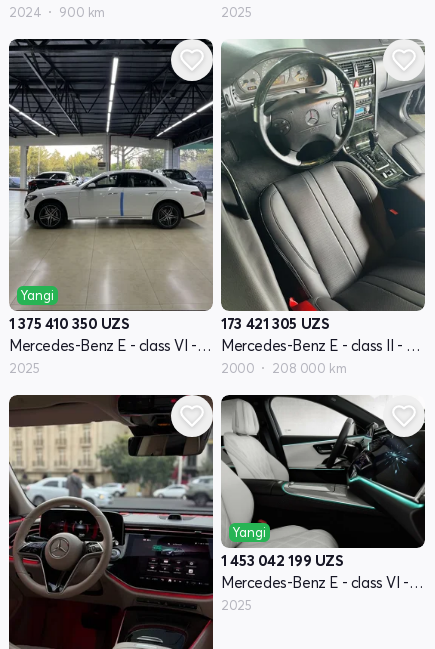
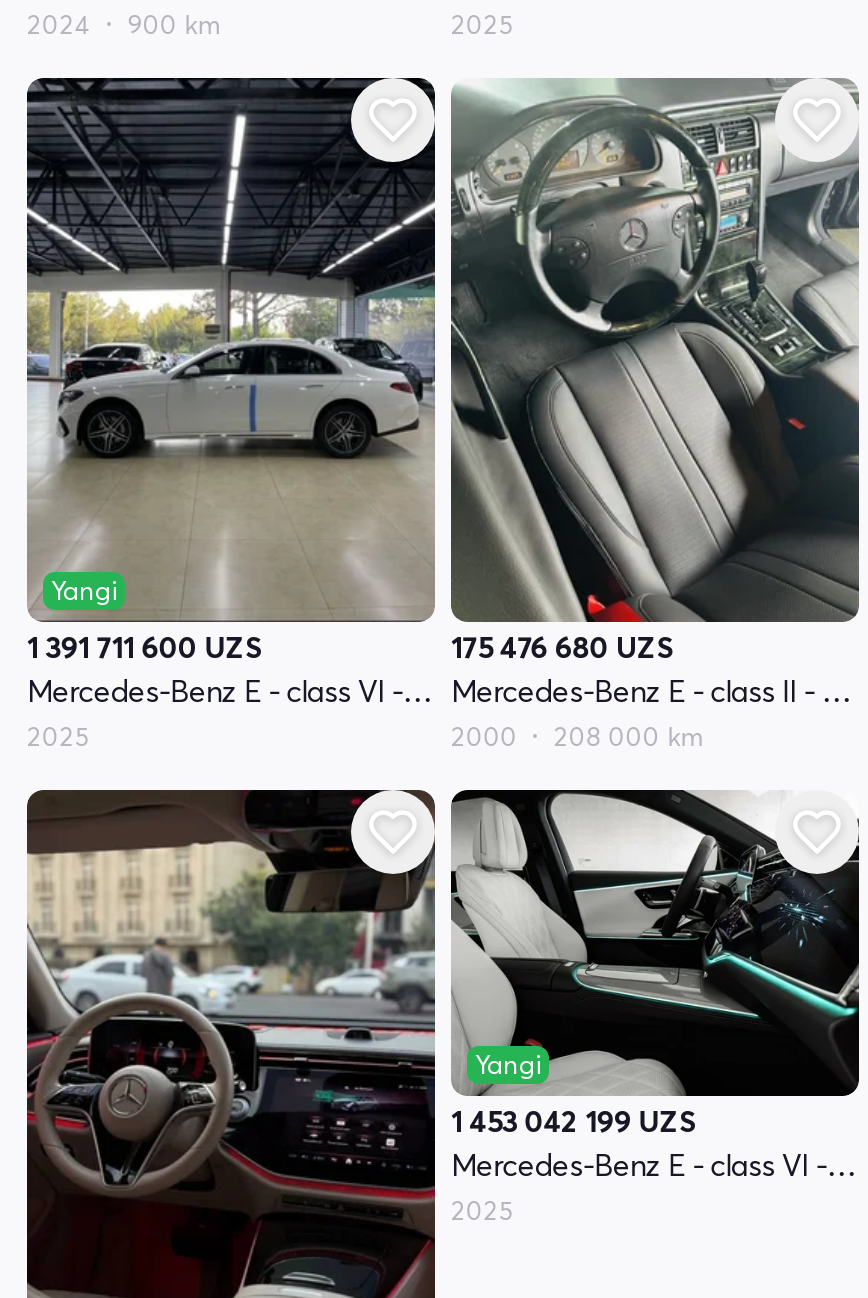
- 1 375 410 350 UZS
+ 1 391 711 600 UZS

- 173 421 305 UZS
+ 175 476 680 UZS
